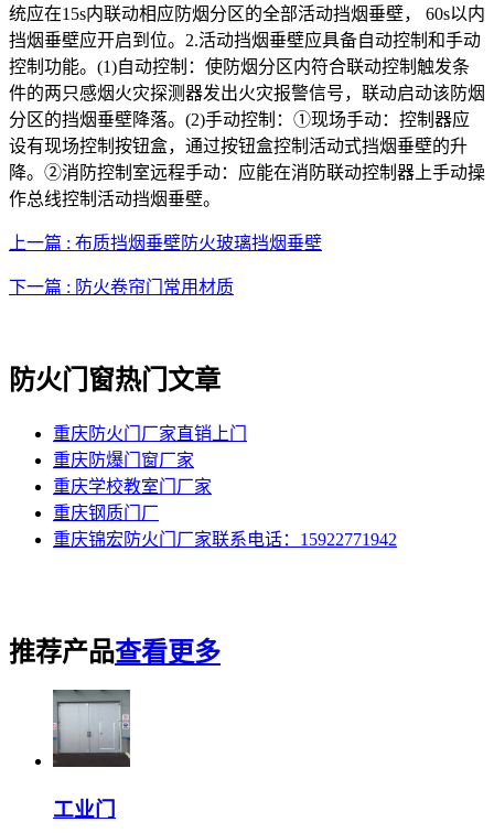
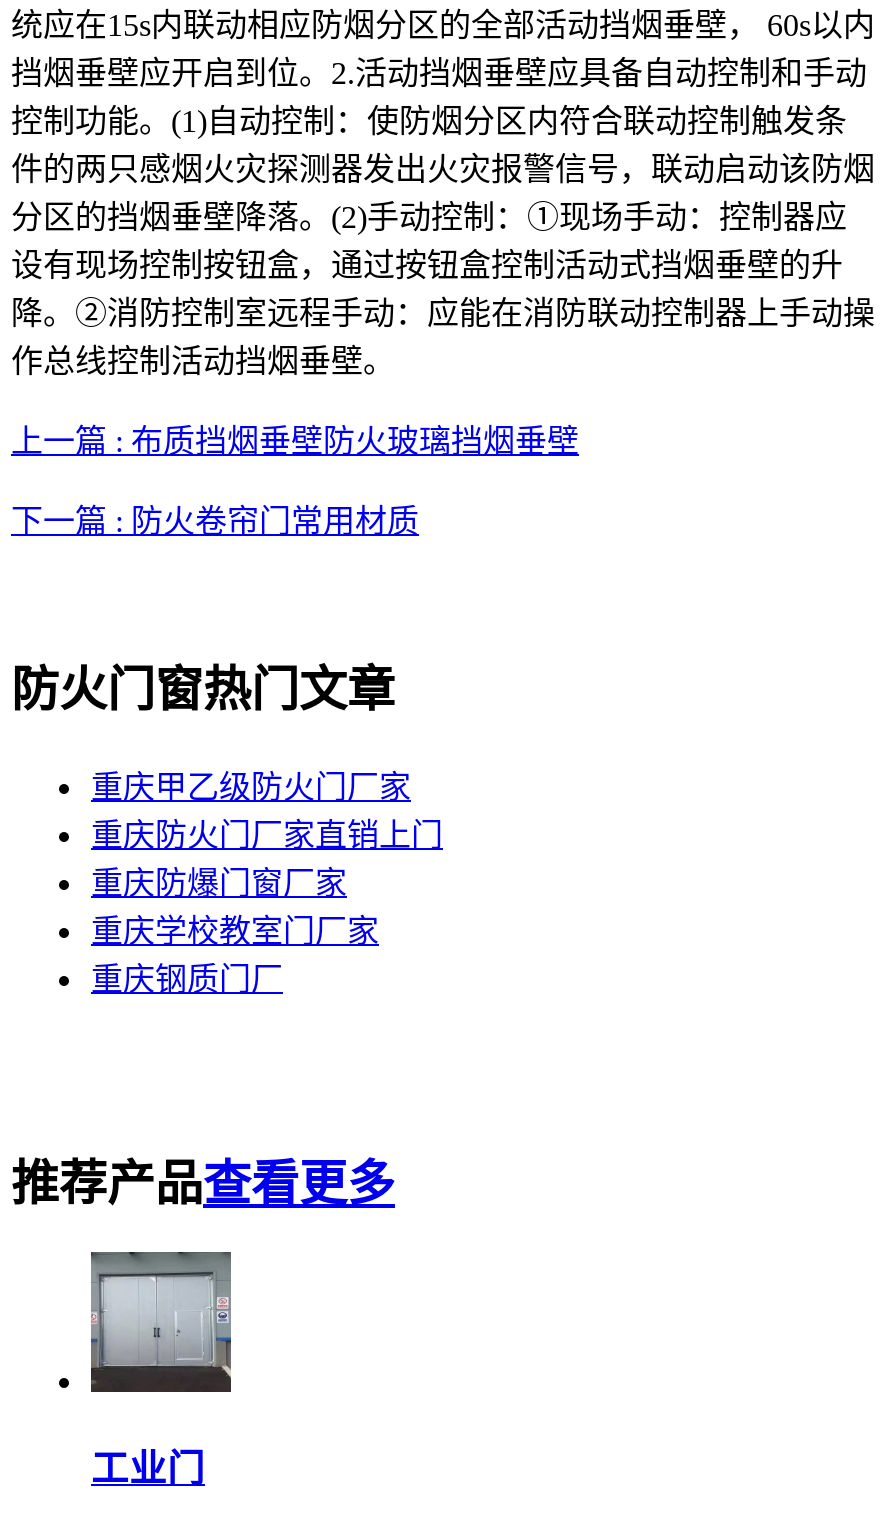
+ 重庆甲乙级防火门厂家

moved down: 重庆防火门厂家直销上门 | 重庆防爆门窗厂家 | 重庆学校教室门厂家 | 重庆钢质门厂

- 重庆锦宏防火门厂家联系电话：15922771942
